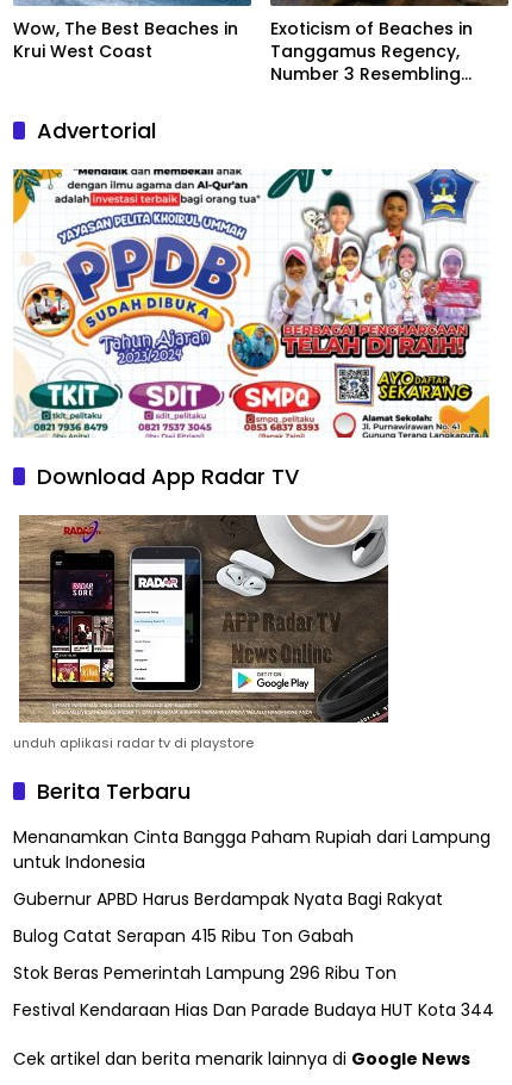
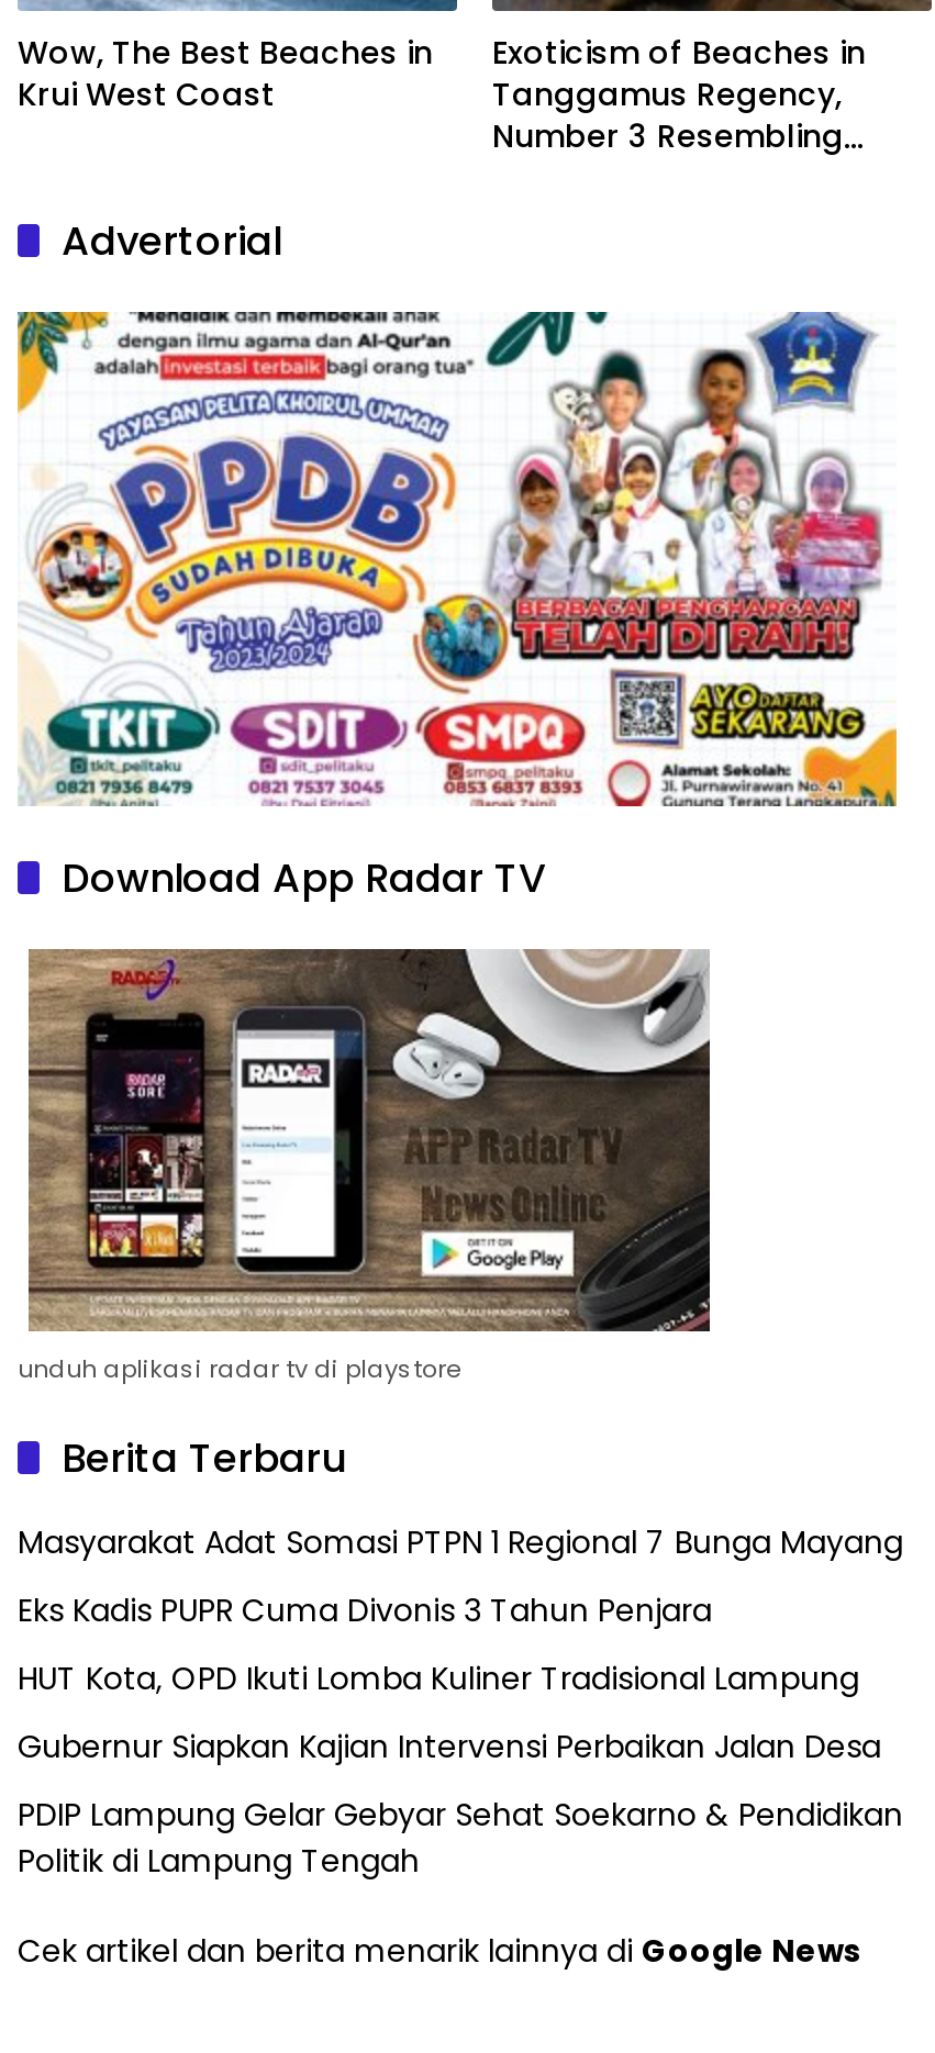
- Menanamkan Cinta Bangga Paham Rupiah dari Lampung
- untuk Indonesia
+ Masyarakat Adat Somasi PTPN 1 Regional 7 Bunga Mayang

- Gubernur APBD Harus Berdampak Nyata Bagi Rakyat
+ Eks Kadis PUPR Cuma Divonis 3 Tahun Penjara

- Bulog Catat Serapan 415 Ribu Ton Gabah
+ HUT Kota, OPD Ikuti Lomba Kuliner Tradisional Lampung

- Stok Beras Pemerintah Lampung 296 Ribu Ton
+ Gubernur Siapkan Kajian Intervensi Perbaikan Jalan Desa

- Festival Kendaraan Hias Dan Parade Budaya HUT Kota 344
+ PDIP Lampung Gelar Gebyar Sehat Soekarno & Pendidikan
+ Politik di Lampung Tengah
